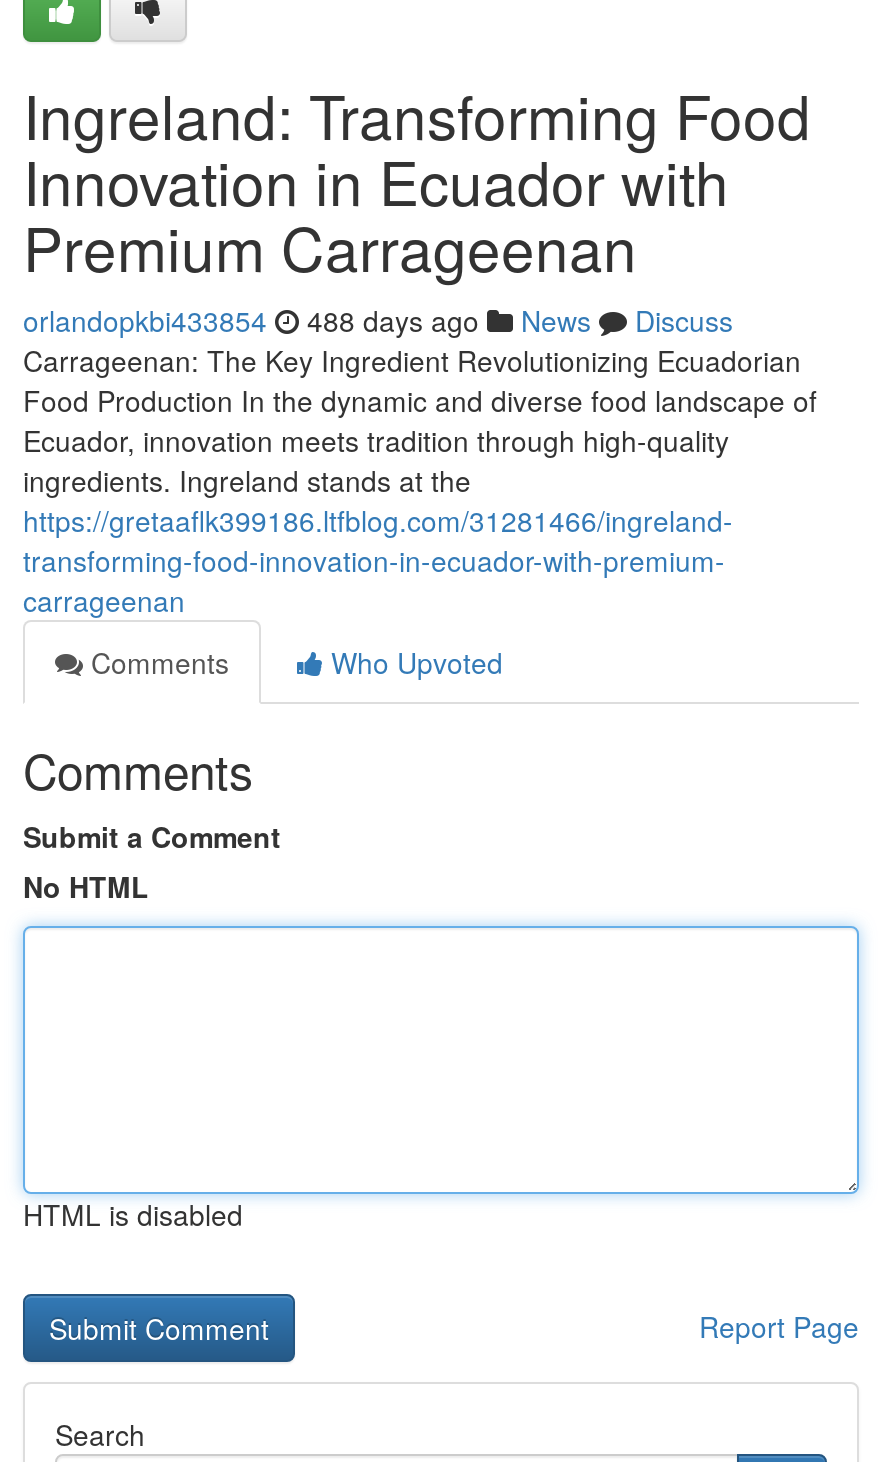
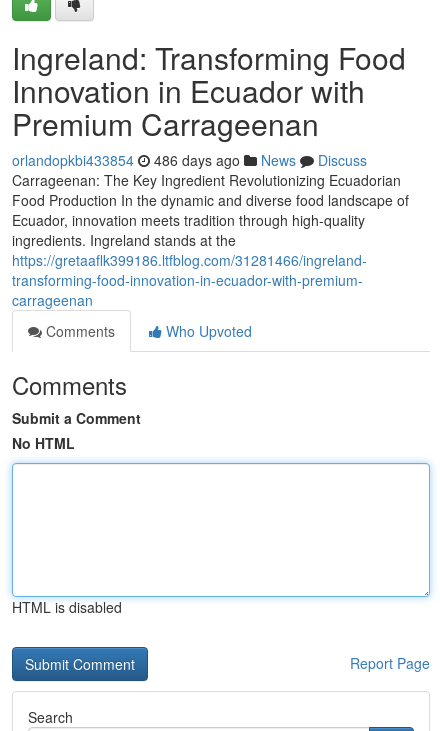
- orlandopkbi433854 488 days ago News Discuss
+ orlandopkbi433854 486 days ago News Discuss
